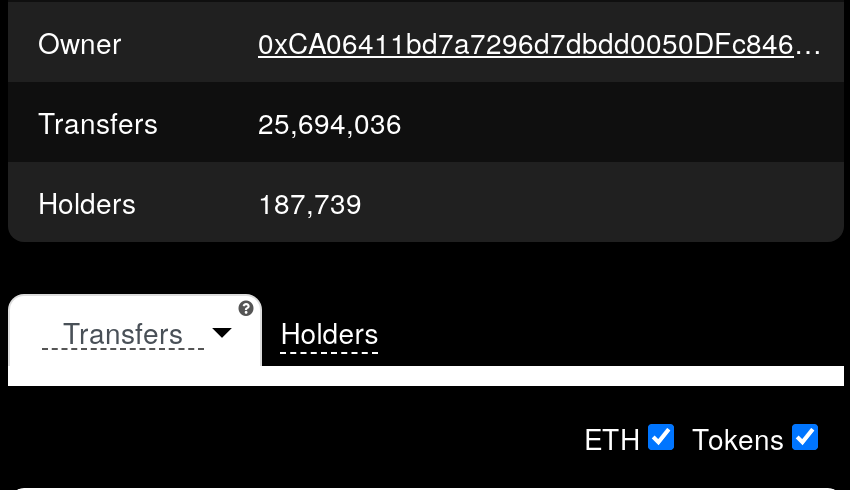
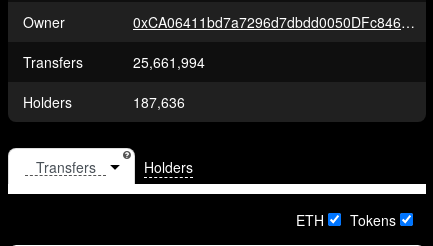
- 25,694,036
+ 25,661,994

- 187,739
+ 187,636
